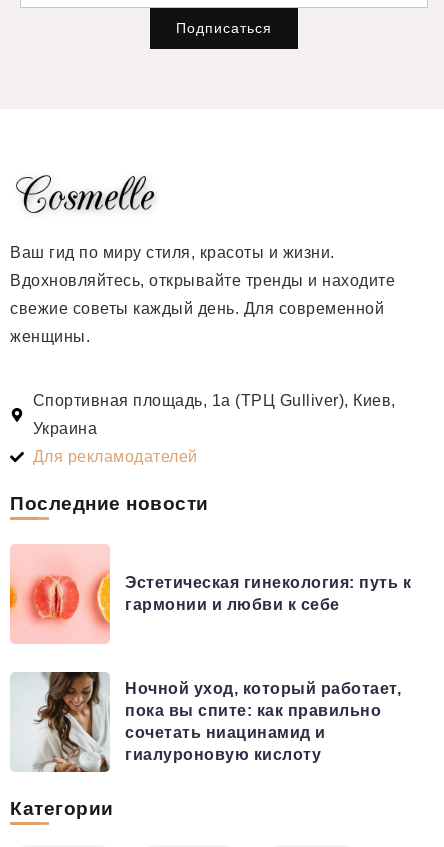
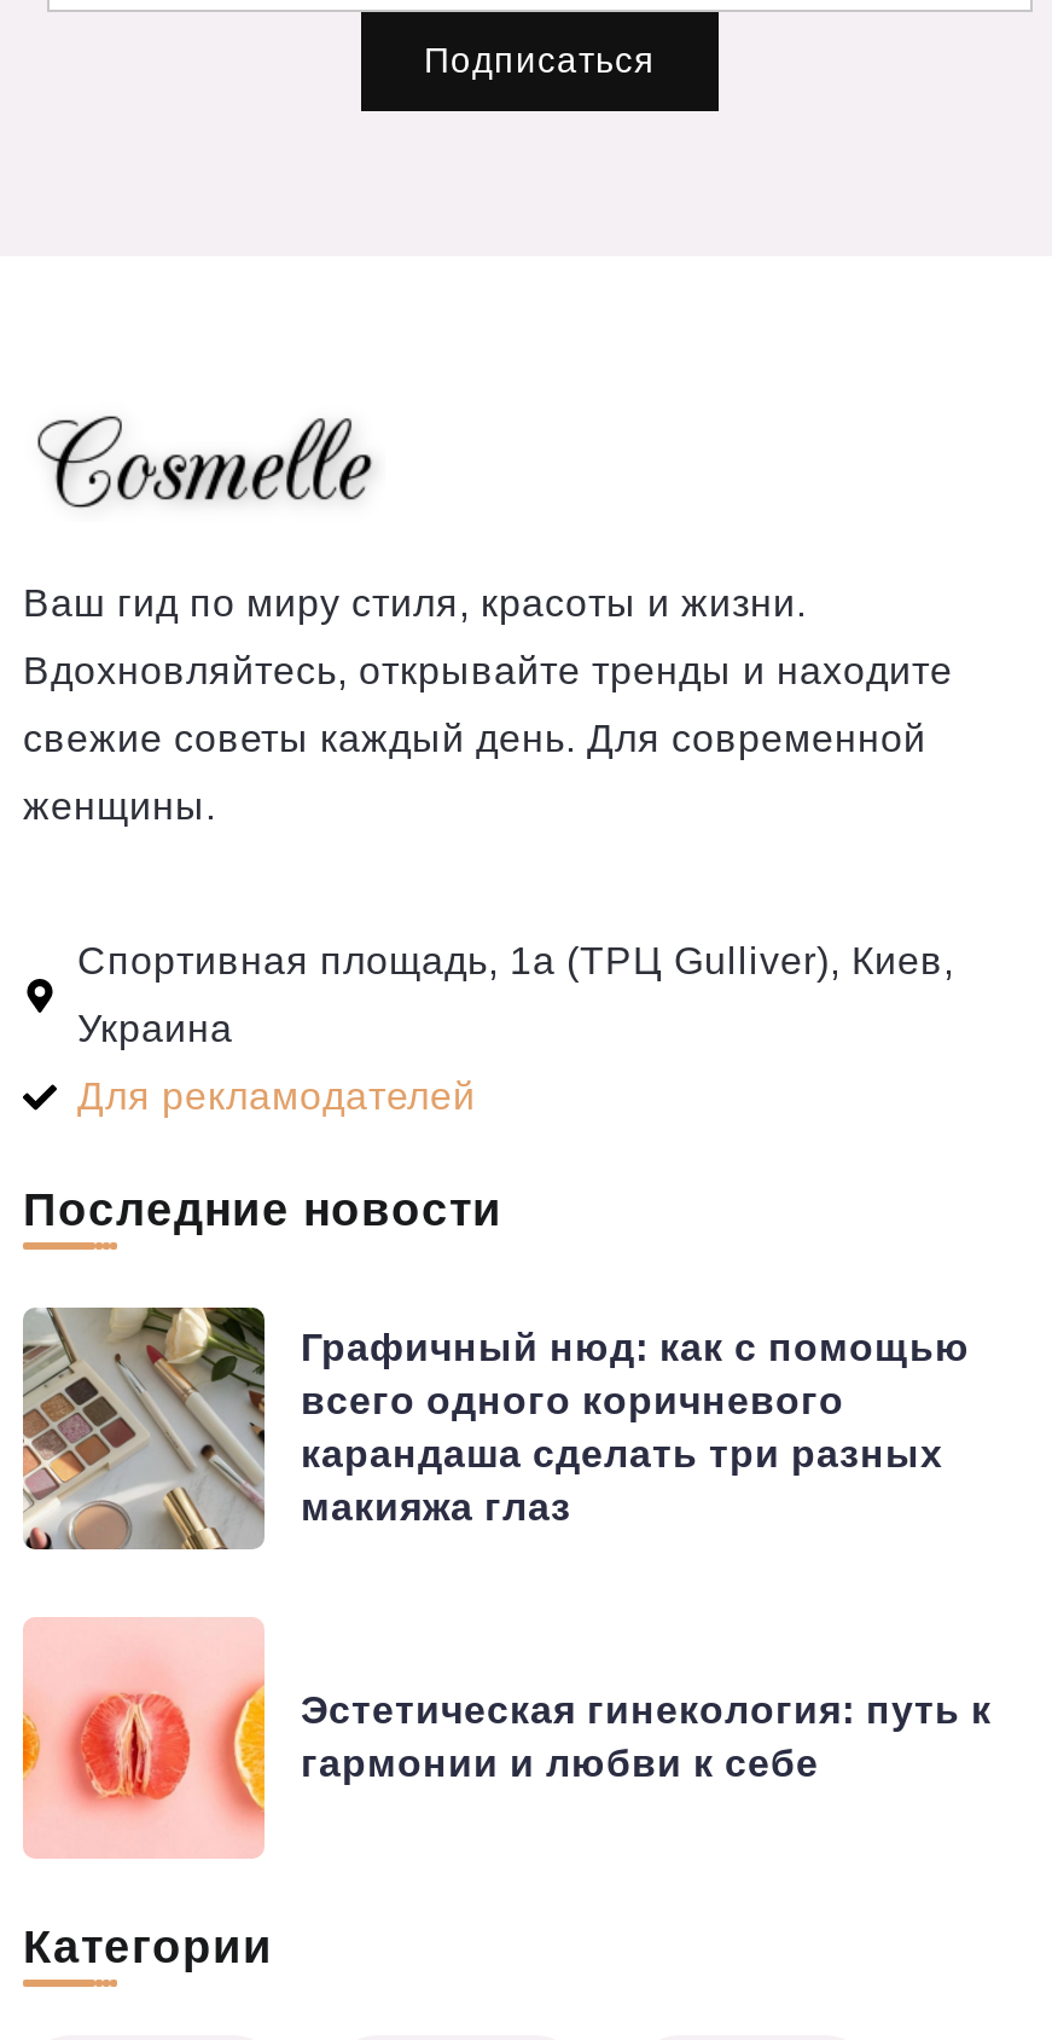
+ [image]
+ Графичный нюд: как с помощью
+ всего одного коричневого
+ карандаша сделать три разных
+ макияжа глаз

moved down: [image] | Эстетическая гинекология: путь к | гармонии и любви к себе

- [image]
- Ночной уход, который работает,
- пока вы спите: как правильно
- сочетать ниацинамид и
- гиалуроновую кислоту
